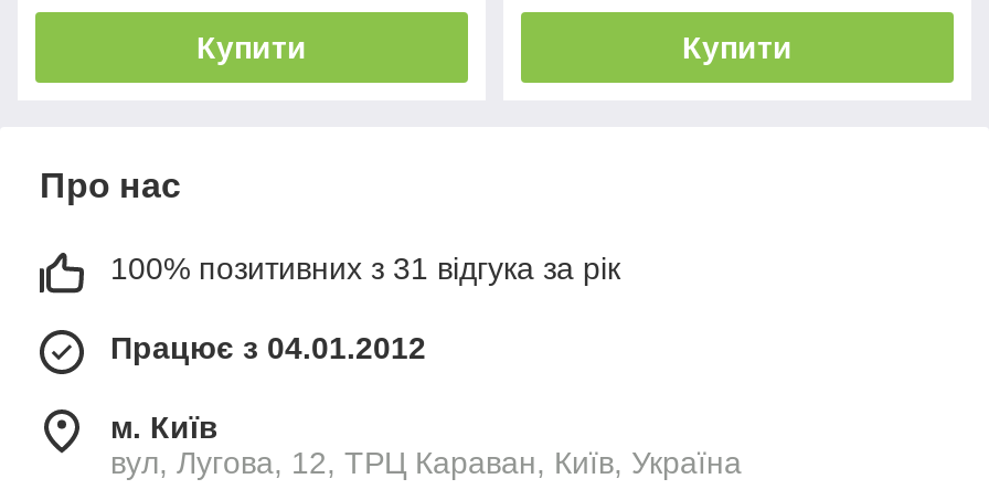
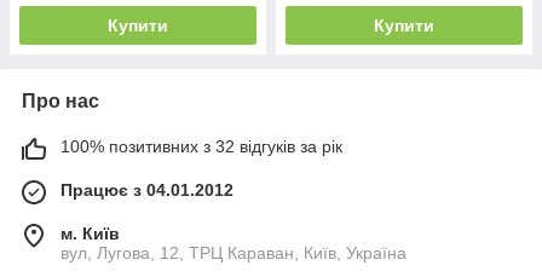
- 100% позитивних з 31 відгука за рік
+ 100% позитивних з 32 відгуків за рік
